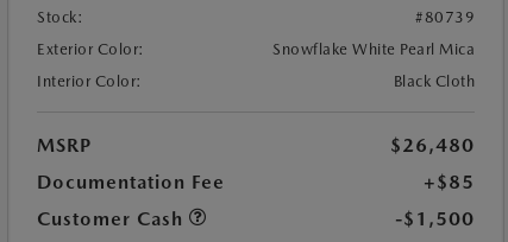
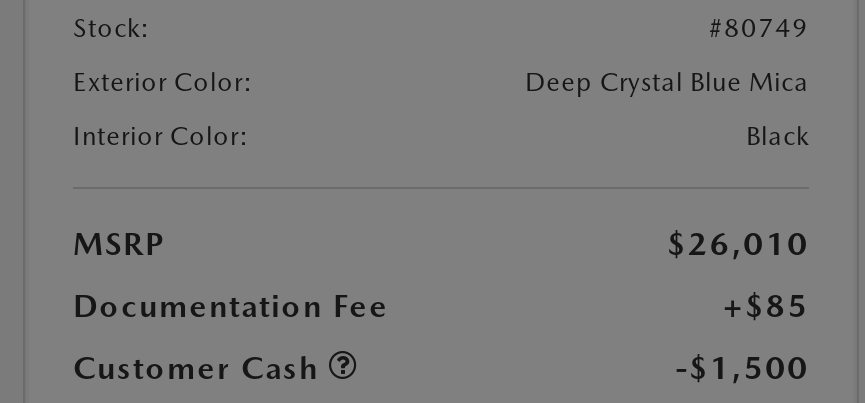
- #80739
+ #80749

- Snowflake White Pearl Mica
+ Deep Crystal Blue Mica

- Black Cloth
+ Black

- $26,480
+ $26,010
